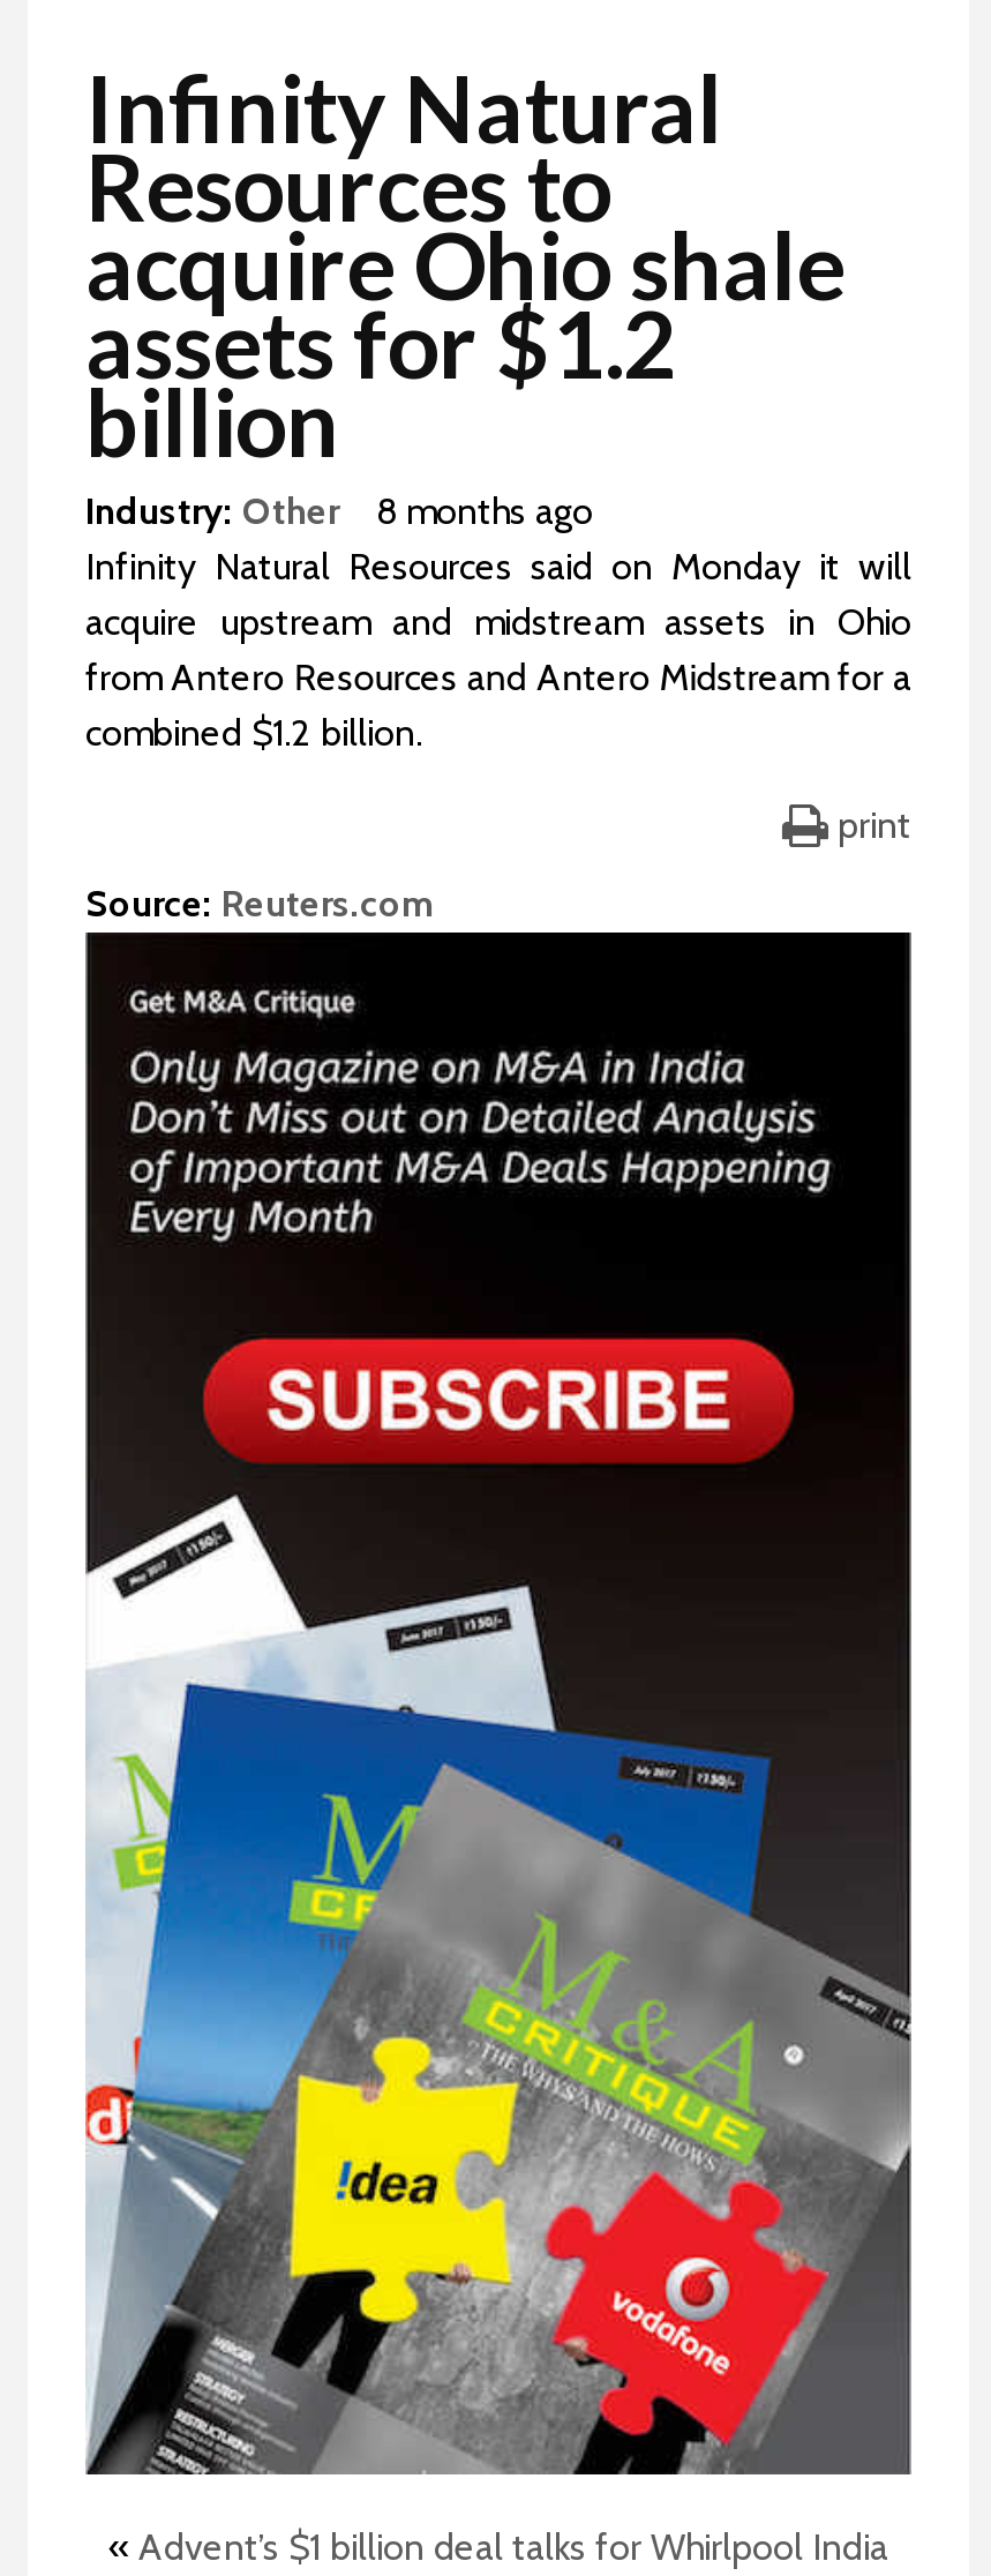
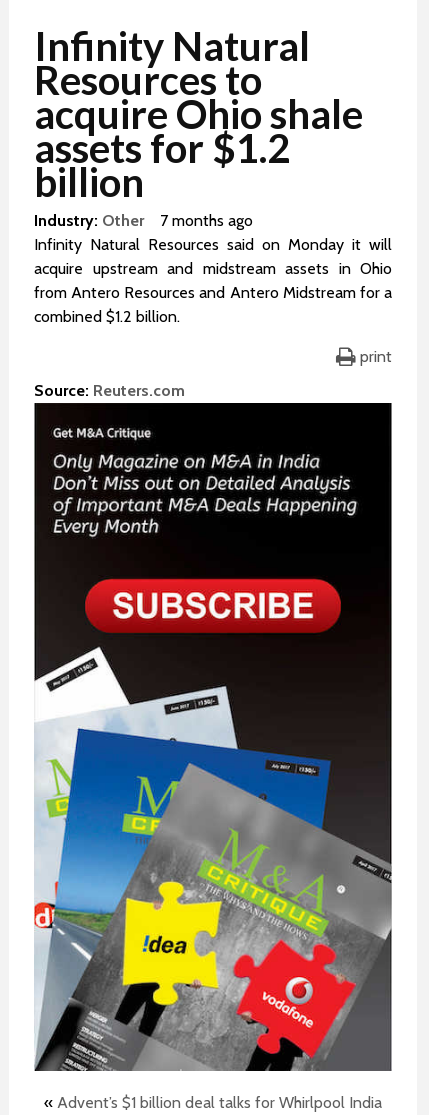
- Industry: Other 8 months ago
+ Industry: Other 7 months ago
